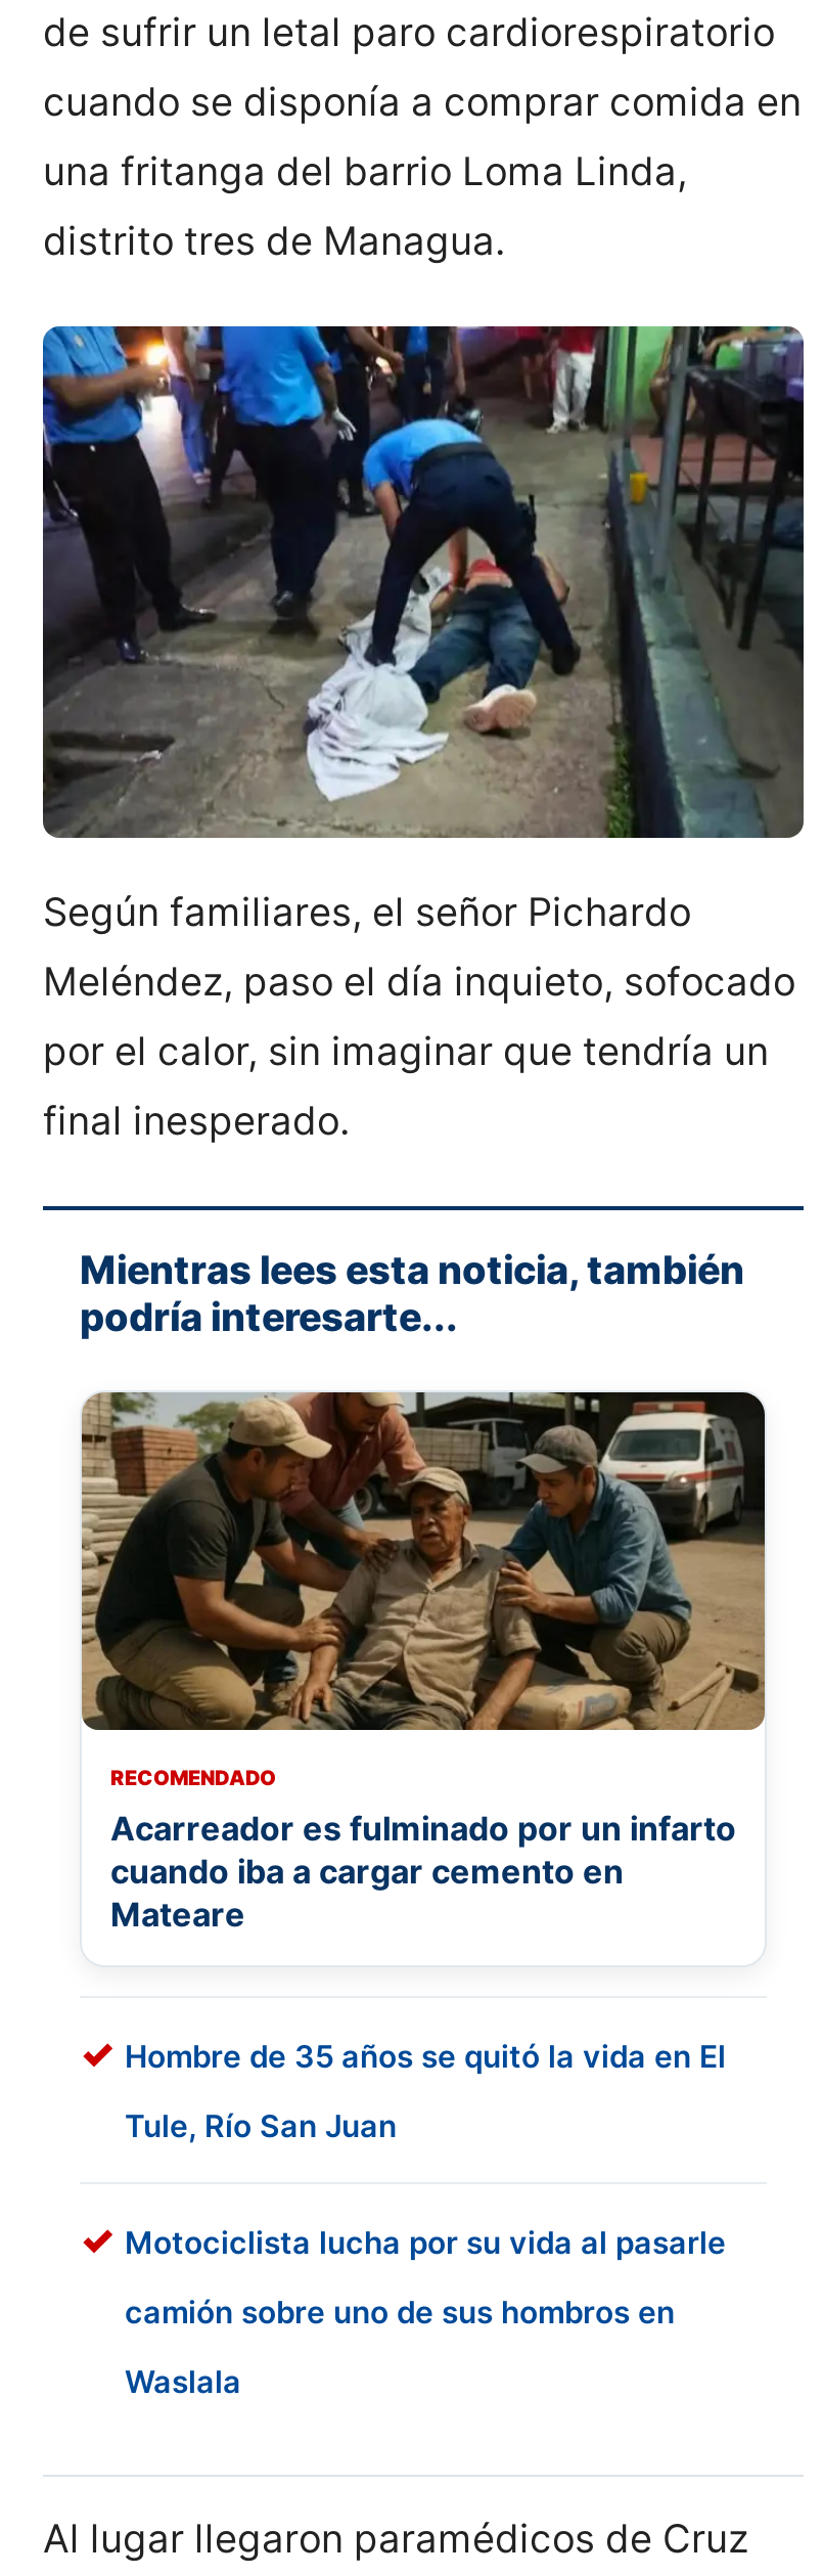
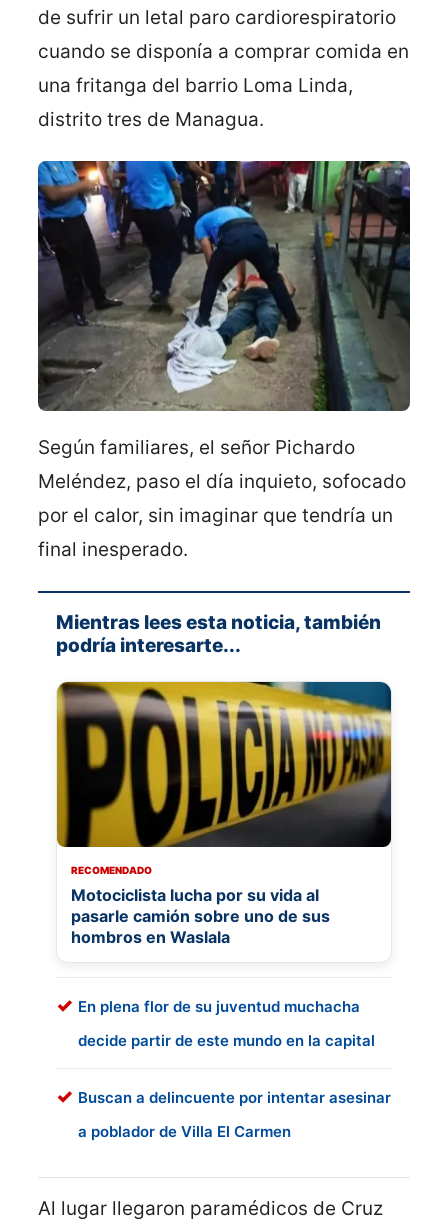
- [image]
- Acarreador es fulminado por un infarto
- cuando iba a cargar cemento en
- Mateare
- Hombre de 35 años se quitó la vida en El
- Tule, Río San Juan
- Motociclista lucha por su vida al pasarle
- camión sobre uno de sus hombros en
- Waslala
+ [image]
+ Motociclista lucha por su vida al
+ pasarle camión sobre uno de sus
+ hombros en Waslala
+ En plena flor de su juventud muchacha
+ decide partir de este mundo en la capital
+ Buscan a delincuente por intentar asesinar
+ a poblador de Villa El Carmen
